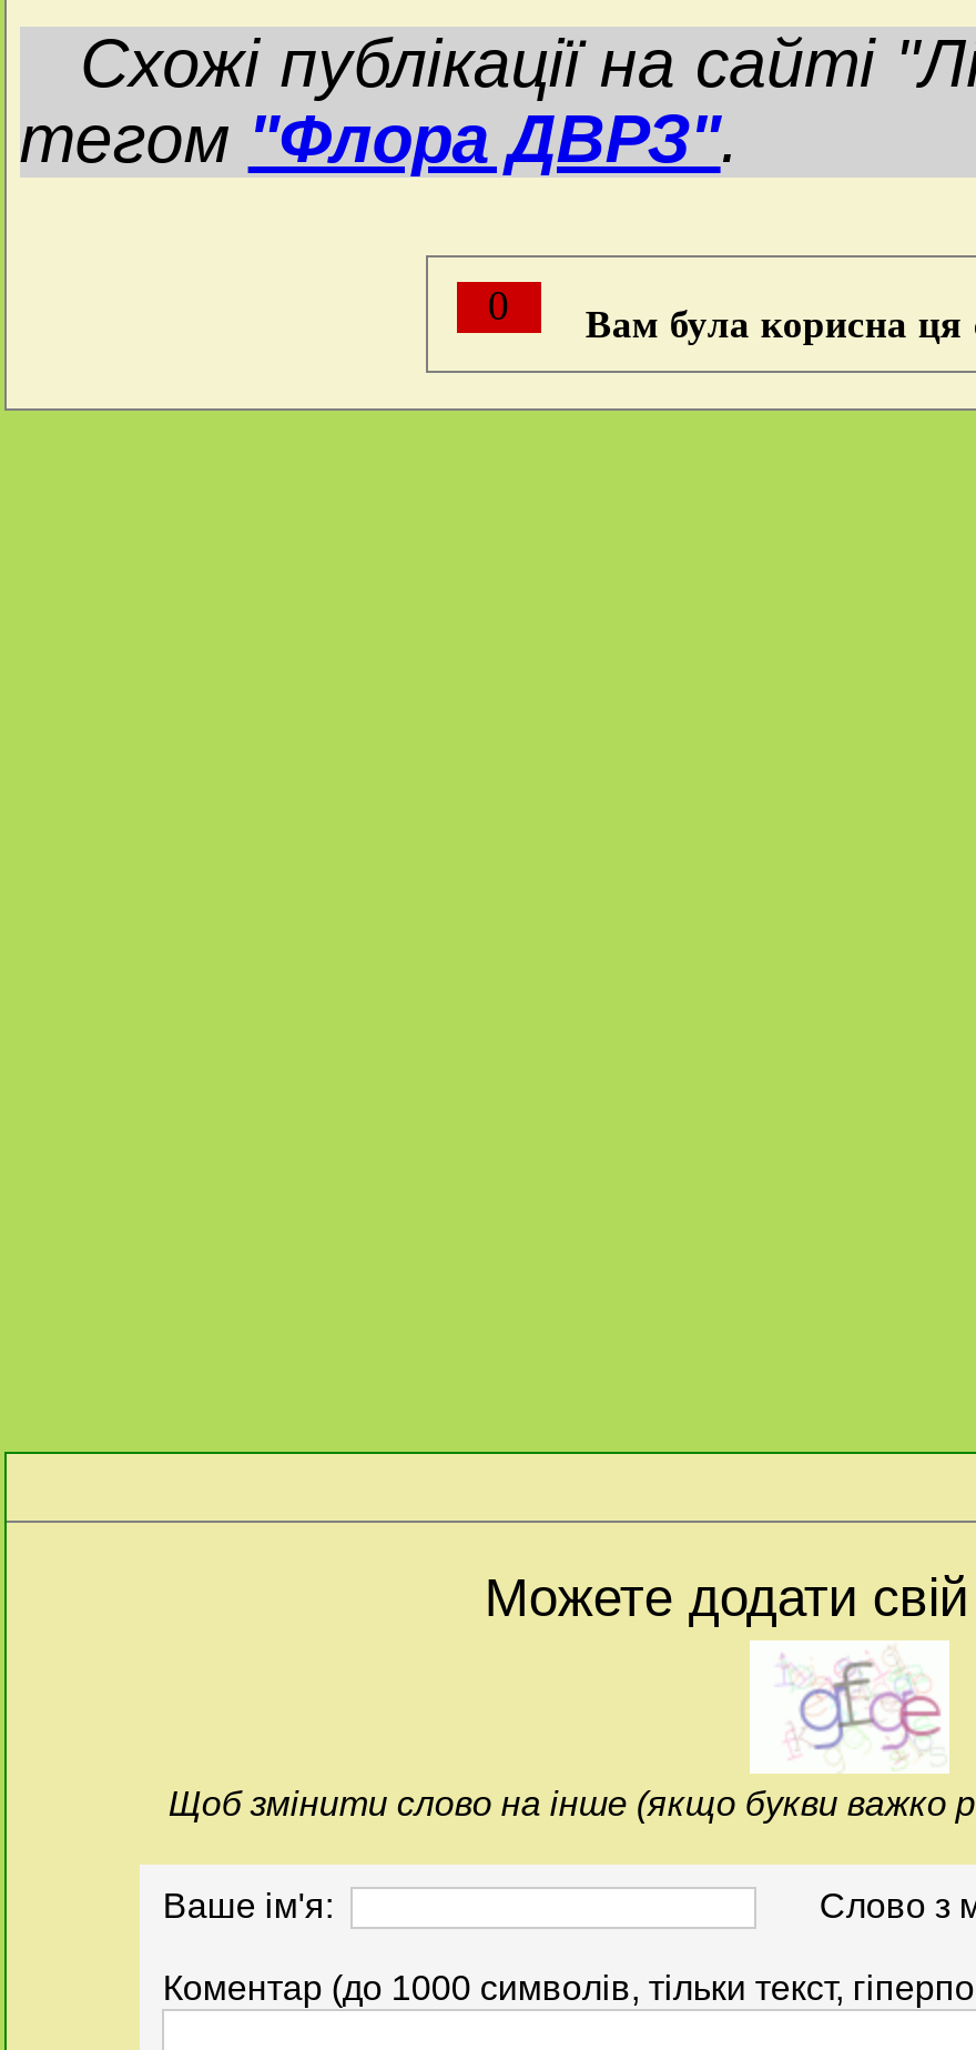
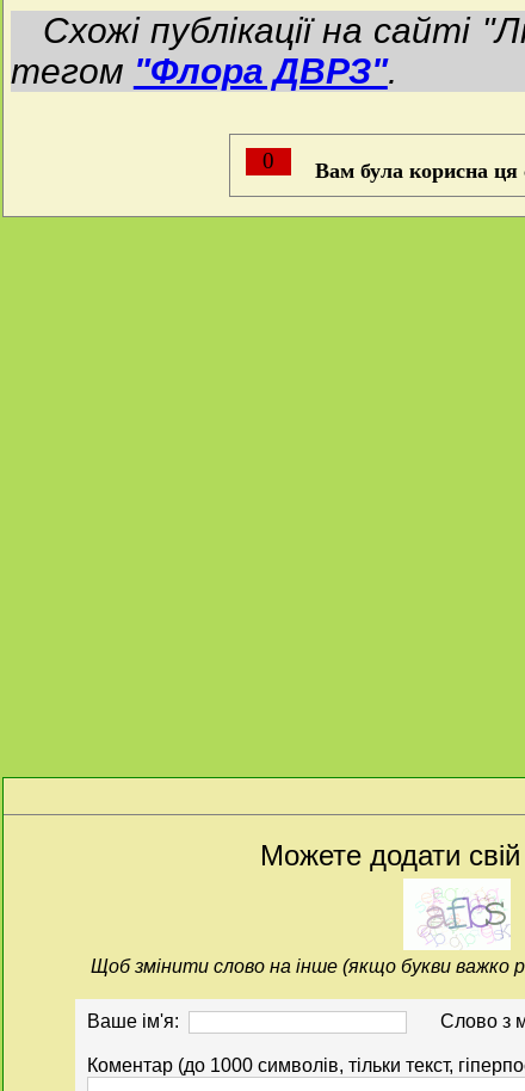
- [image]
+ [image]
